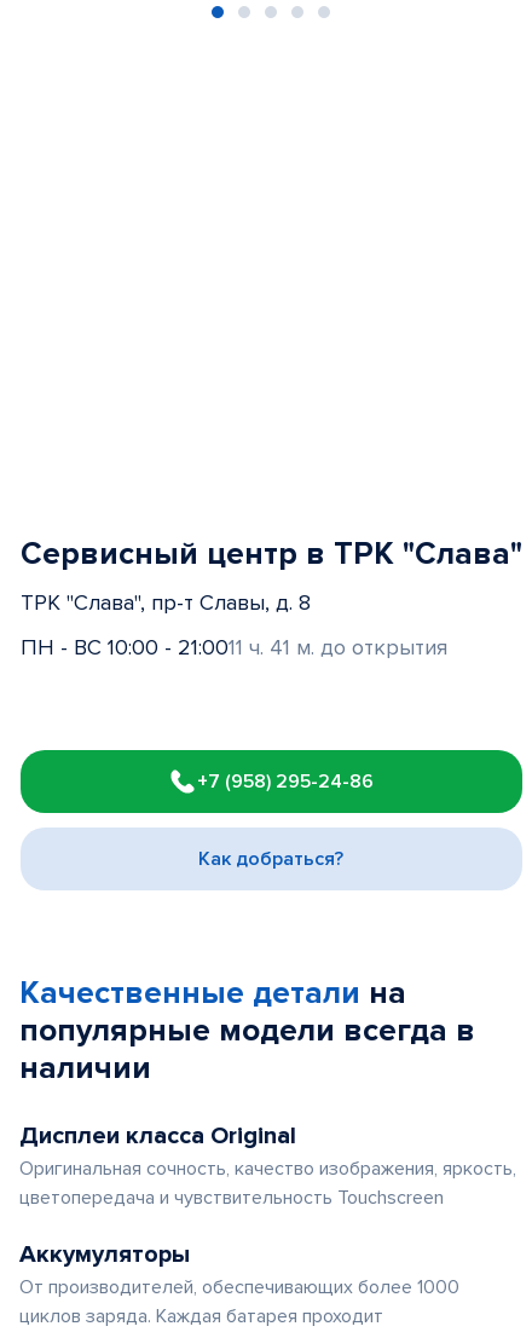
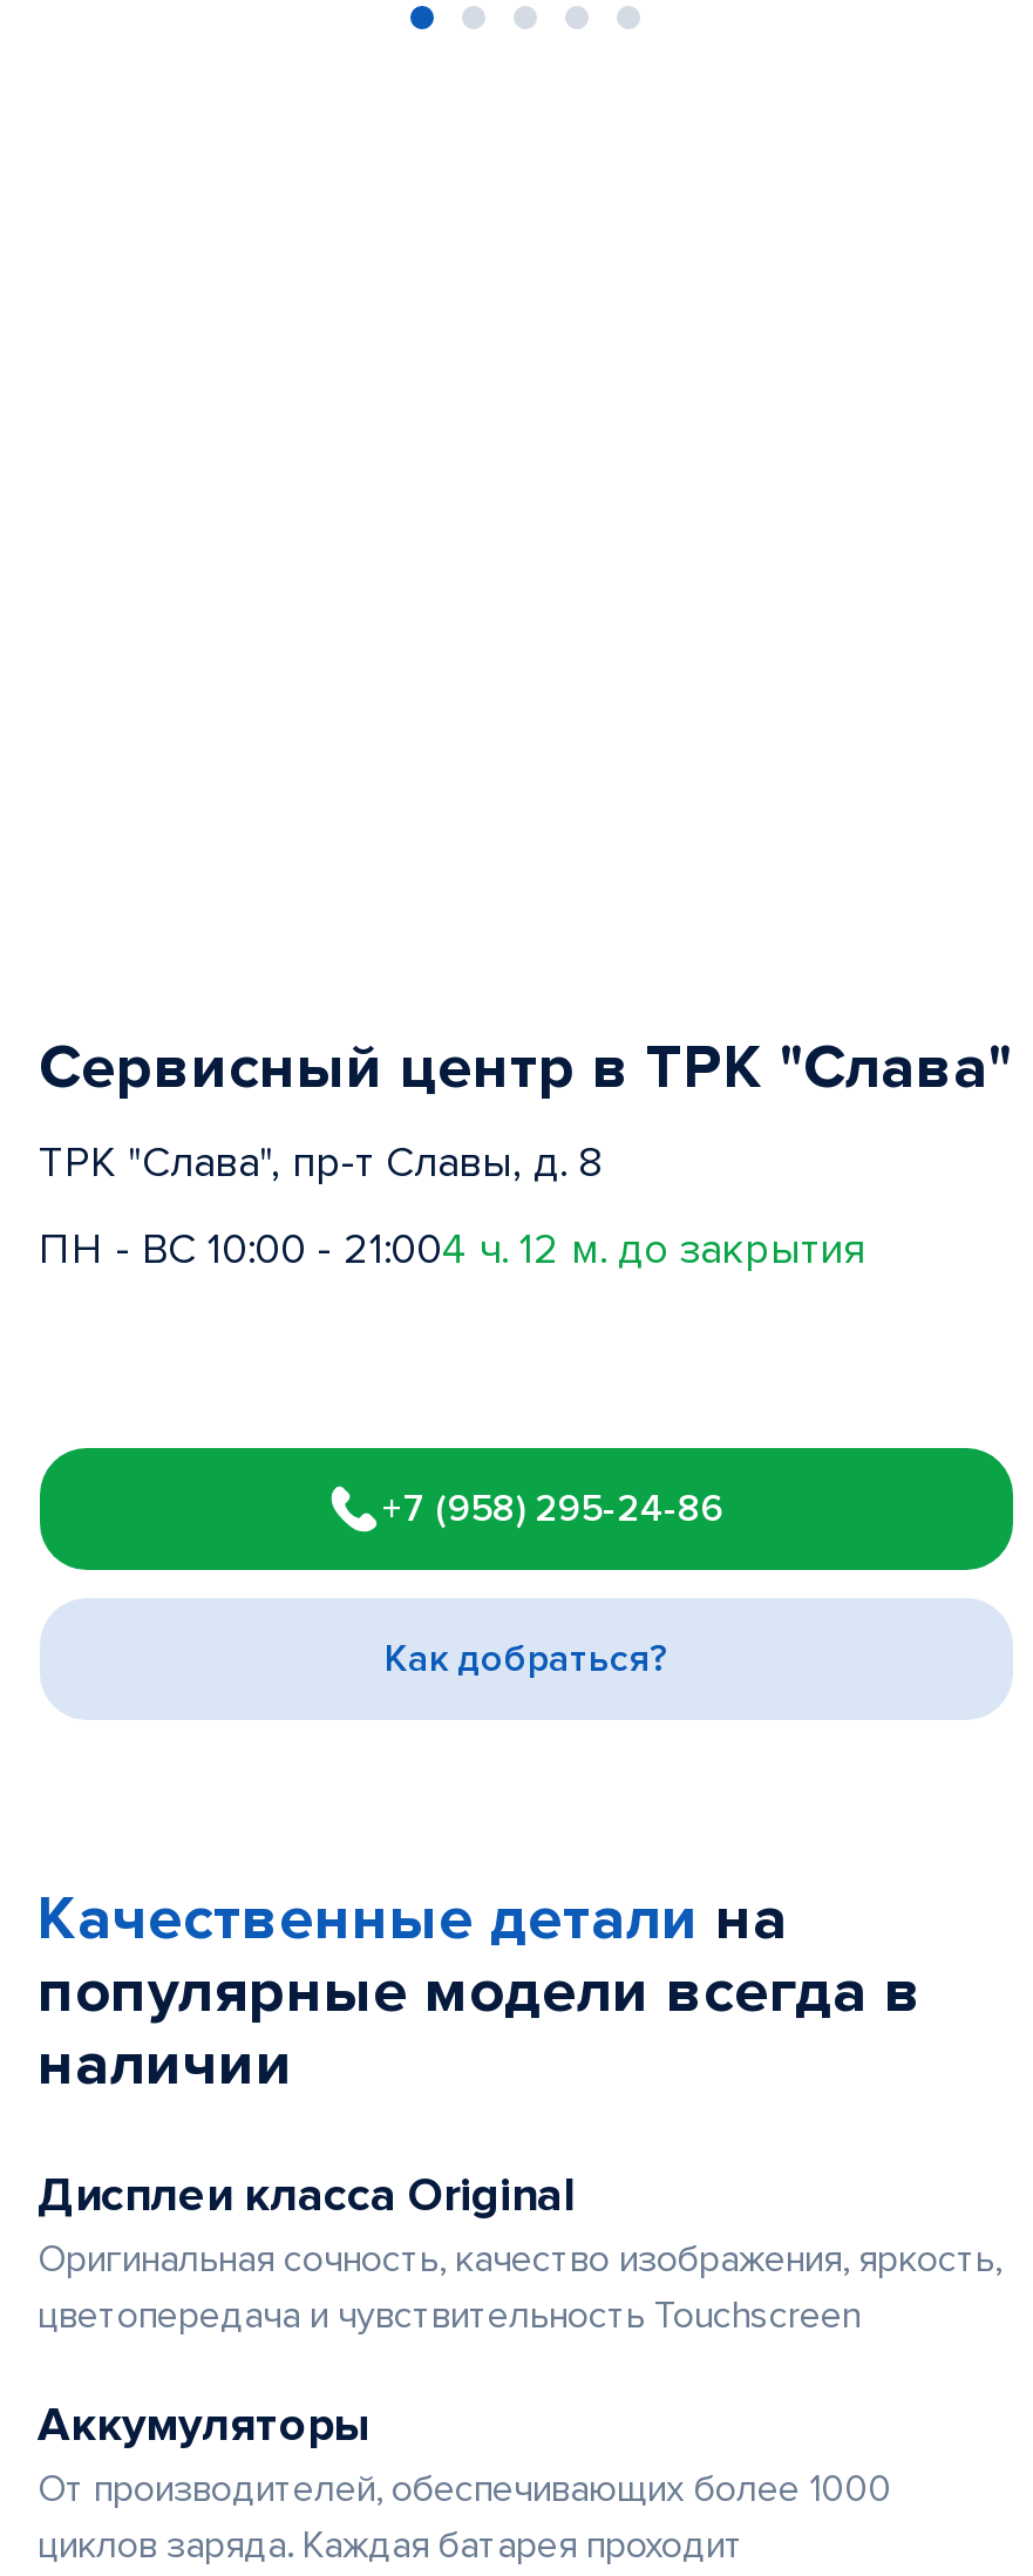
- ПН - ВС 10:00 - 21:0011 ч. 41 м. до открытия
+ ПН - ВС 10:00 - 21:004 ч. 12 м. до закрытия
